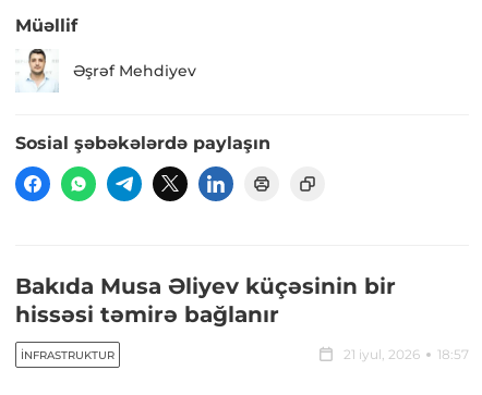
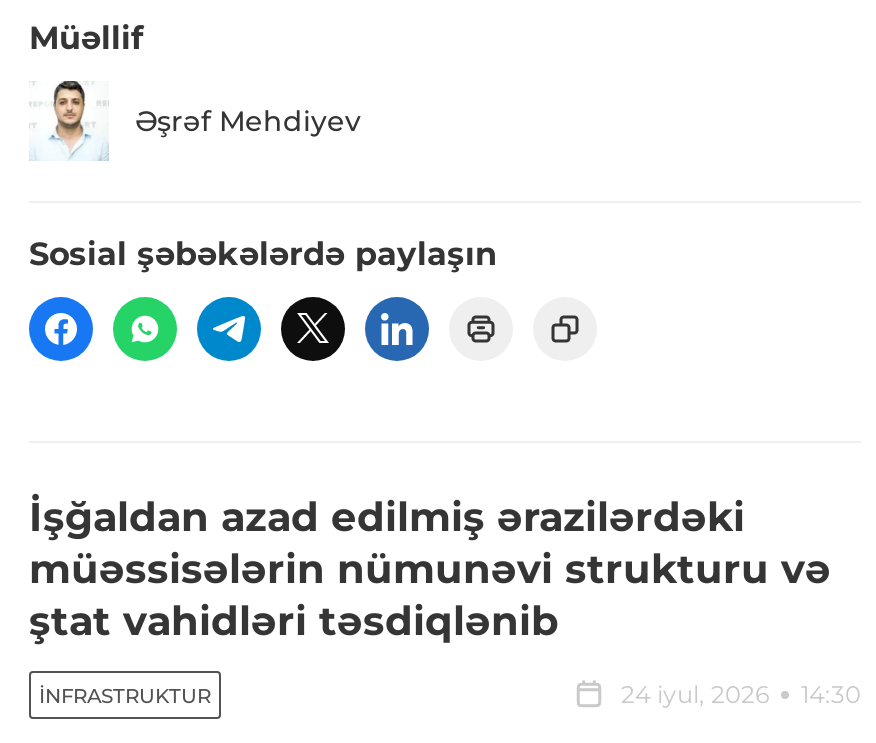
- Bakıda Musa Əliyev küçəsinin bir
- hissəsi təmirə bağlanır
+ İşğaldan azad edilmiş ərazilərdəki
+ müəssisələrin nümunəvi strukturu və
+ ştat vahidləri təsdiqlənib

- 21 iyul, 2026
- 18:57
+ 24 iyul, 2026
+ 14:30
